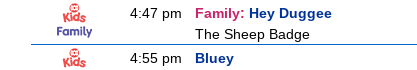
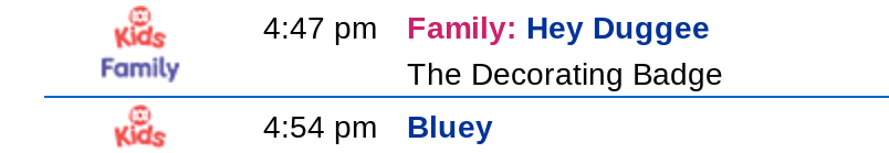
- The Sheep Badge
+ The Decorating Badge

- 4:55 pm Bluey
+ 4:54 pm Bluey
